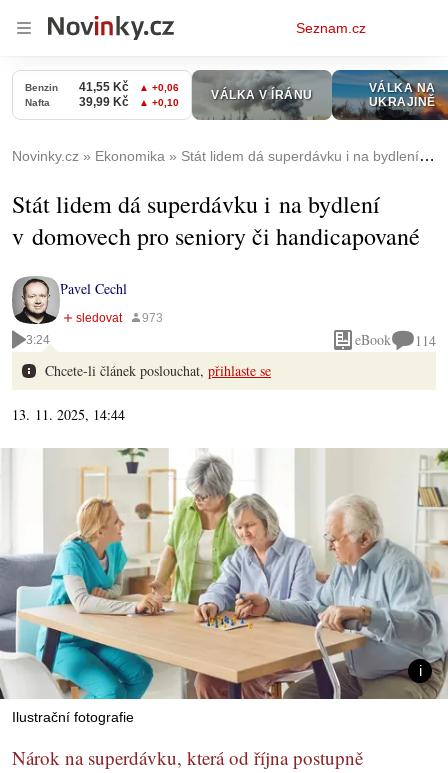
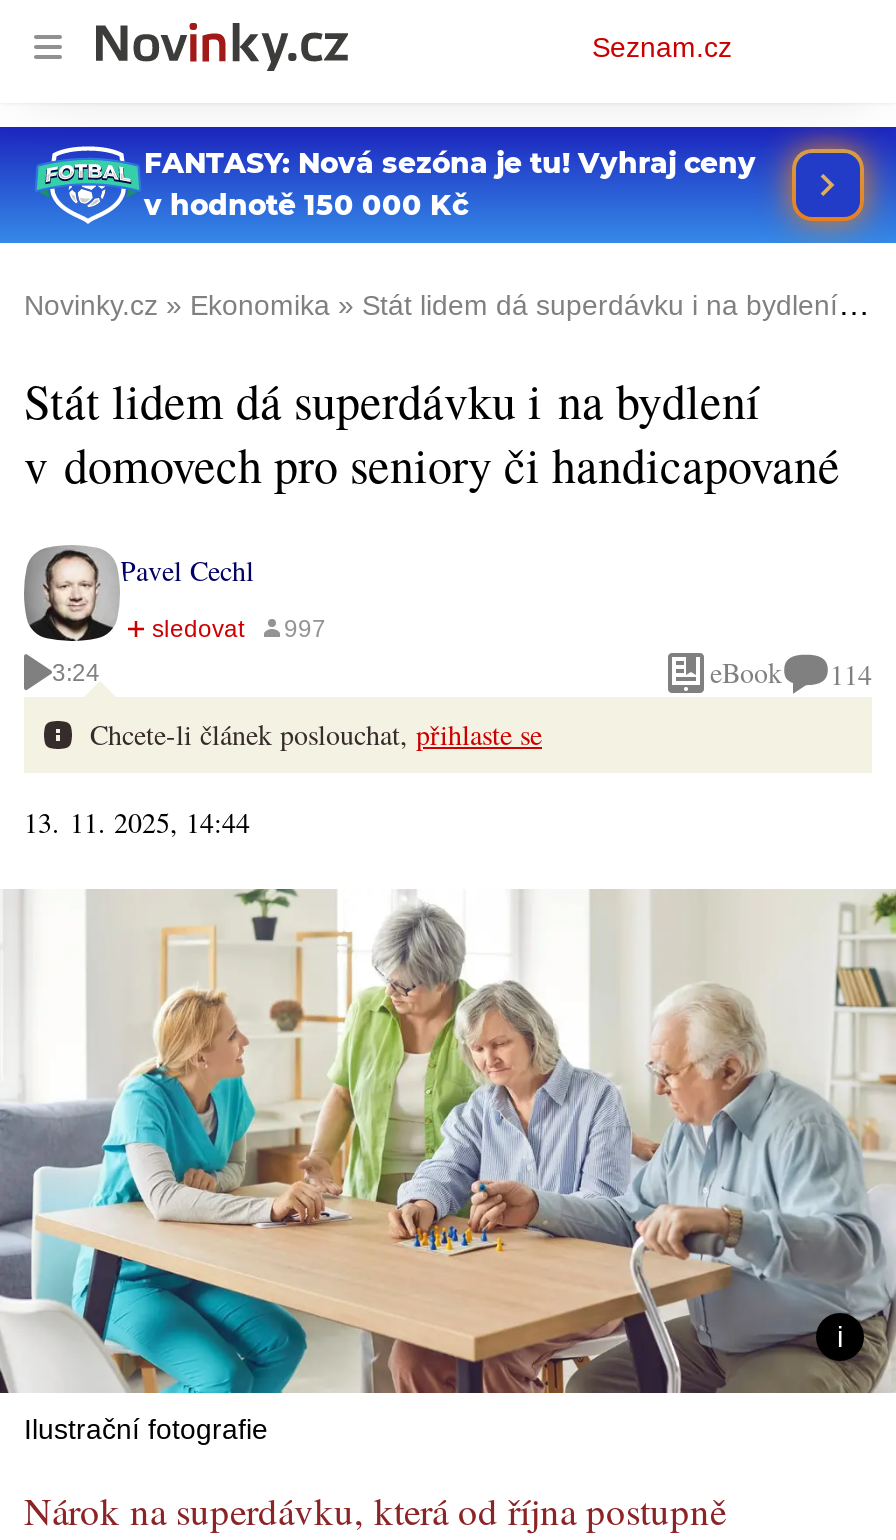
- [image]
+ [image]
